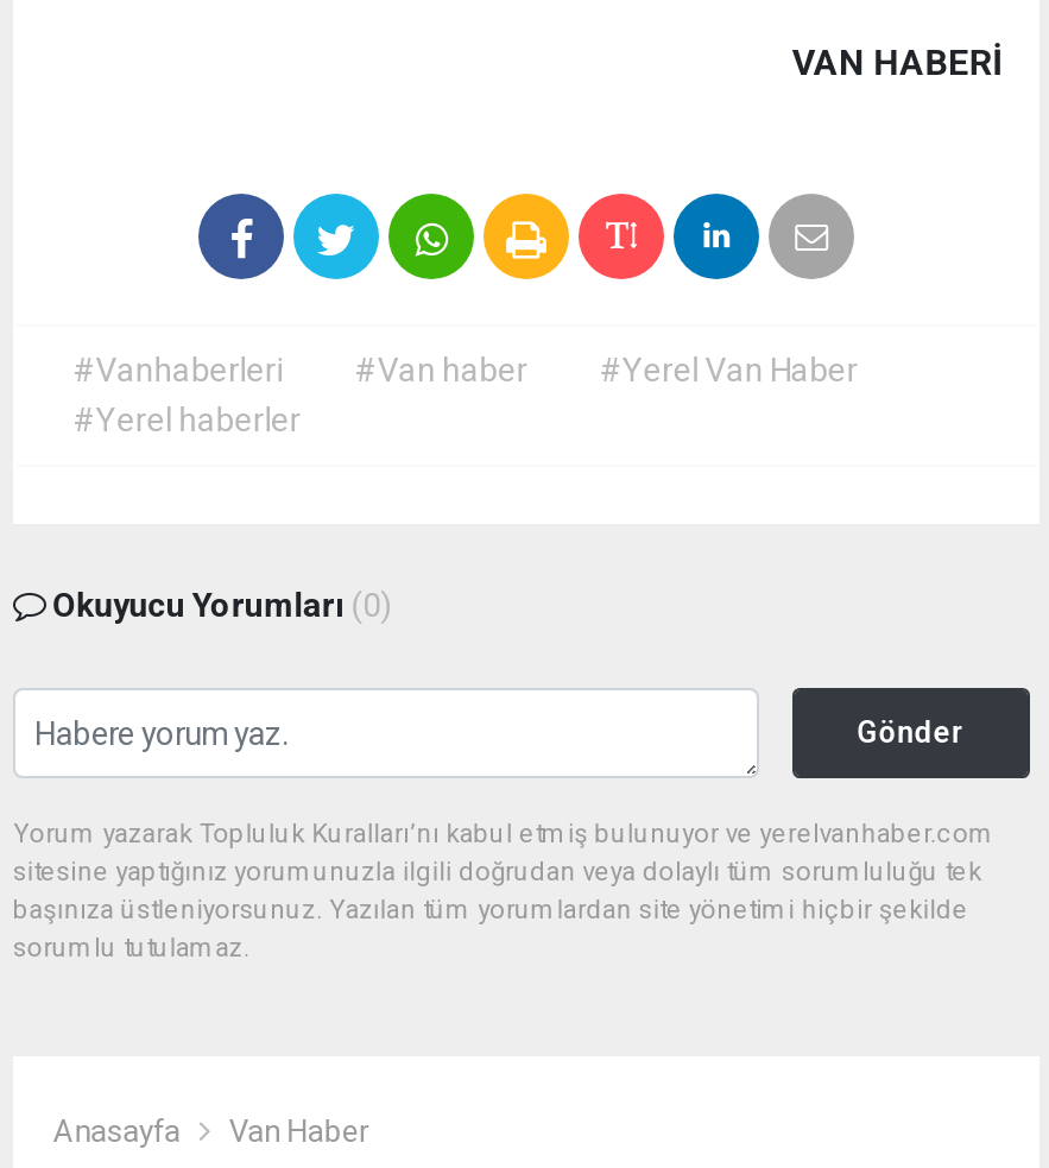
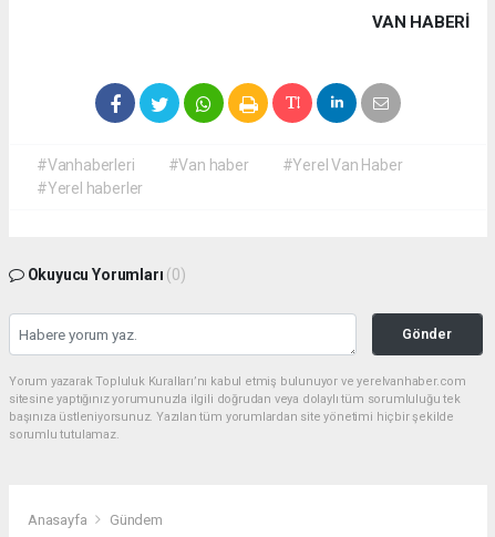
- Van Haber
+ Gündem
